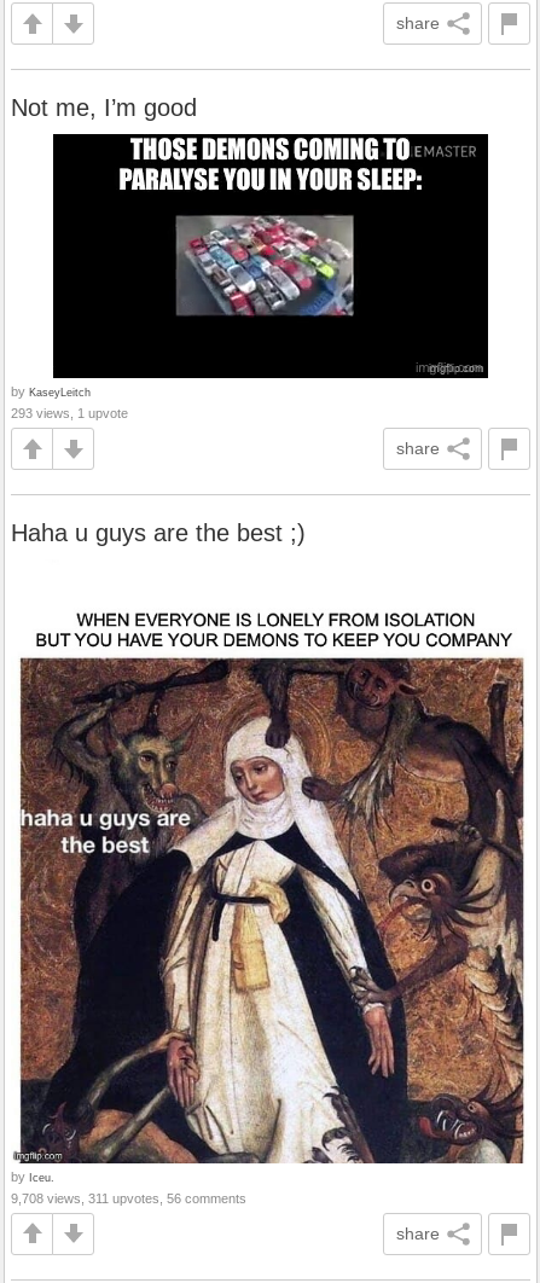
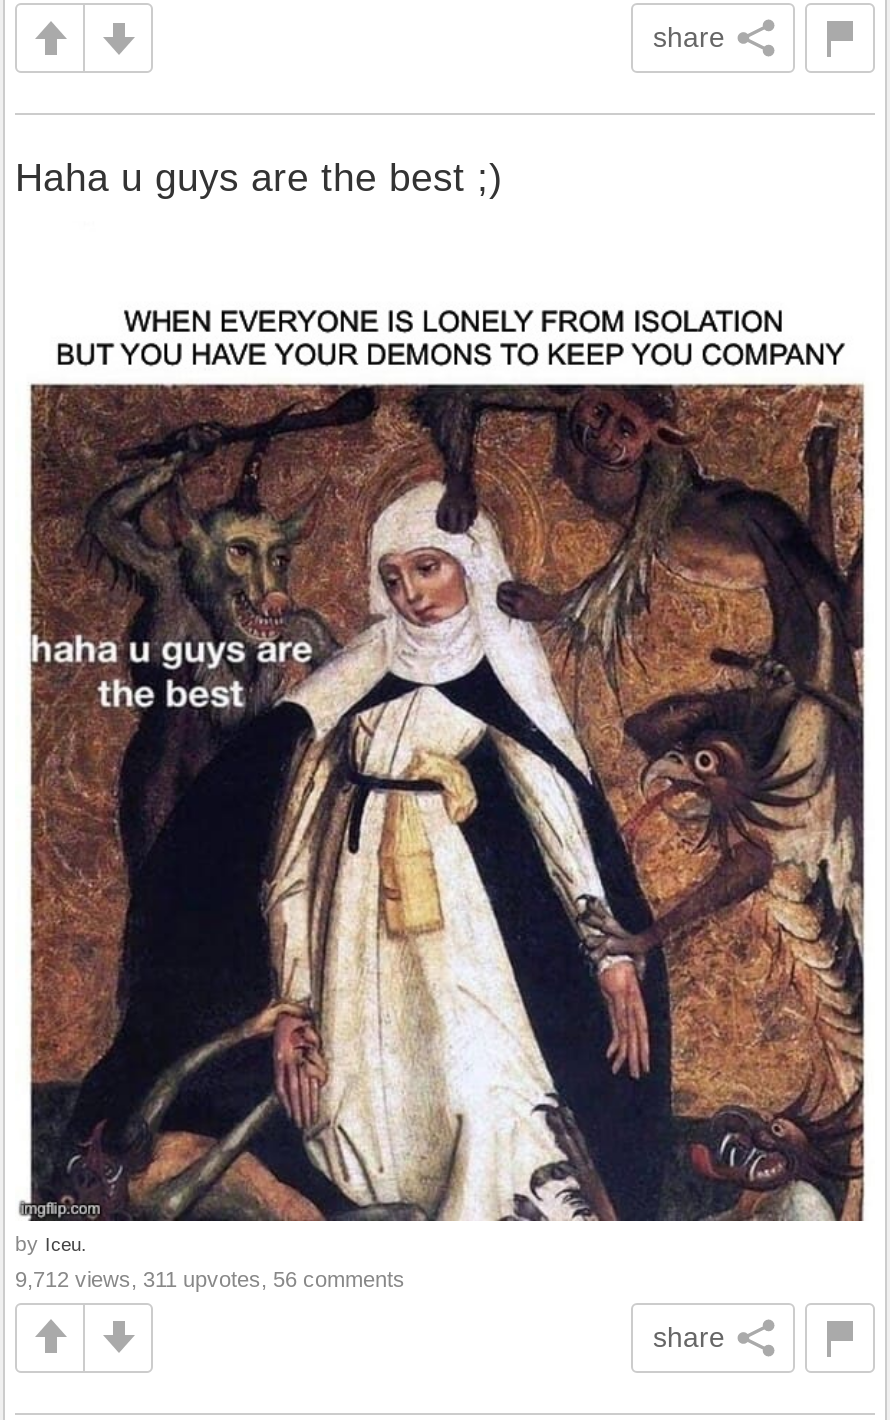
- Not me, I’m good

- [image]
- by KaseyLeitch
- 293 views, 1 upvote
- share

- 9,708 views, 311 upvotes, 56 comments
+ 9,712 views, 311 upvotes, 56 comments
